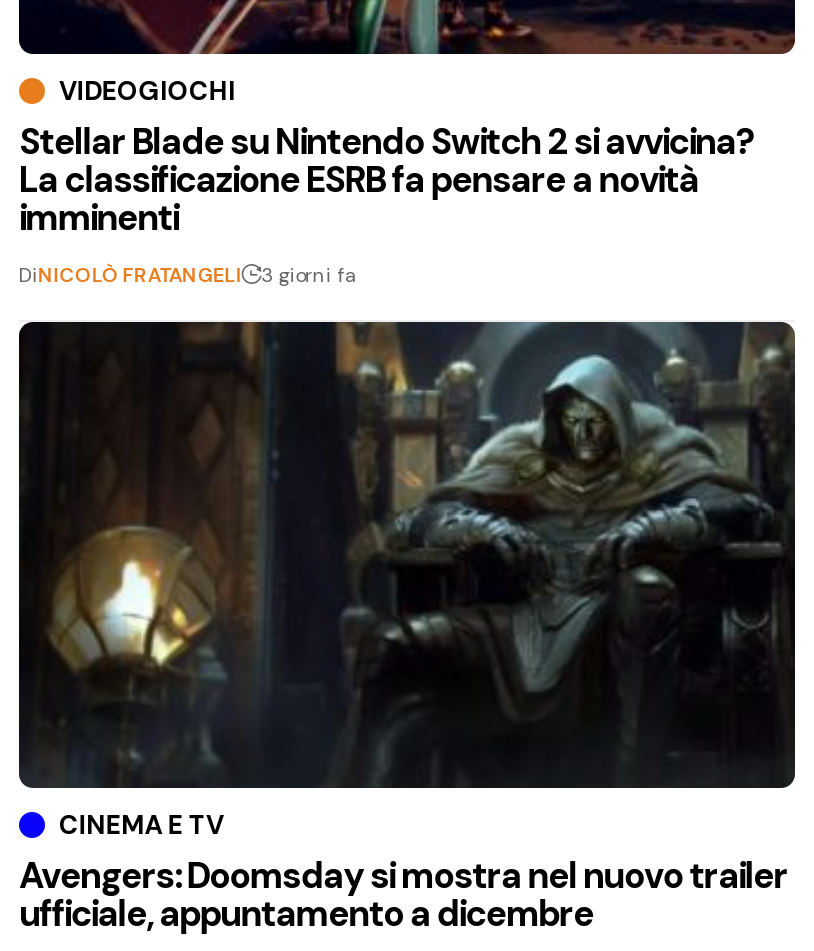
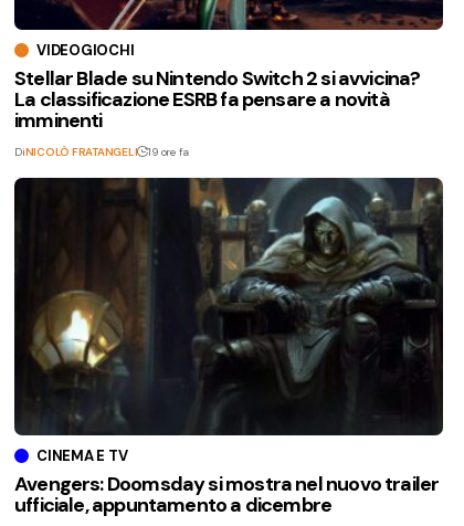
- DiNICOLÒ FRATANGELI 3 giorni fa
+ DiNICOLÒ FRATANGELI 19 ore fa
